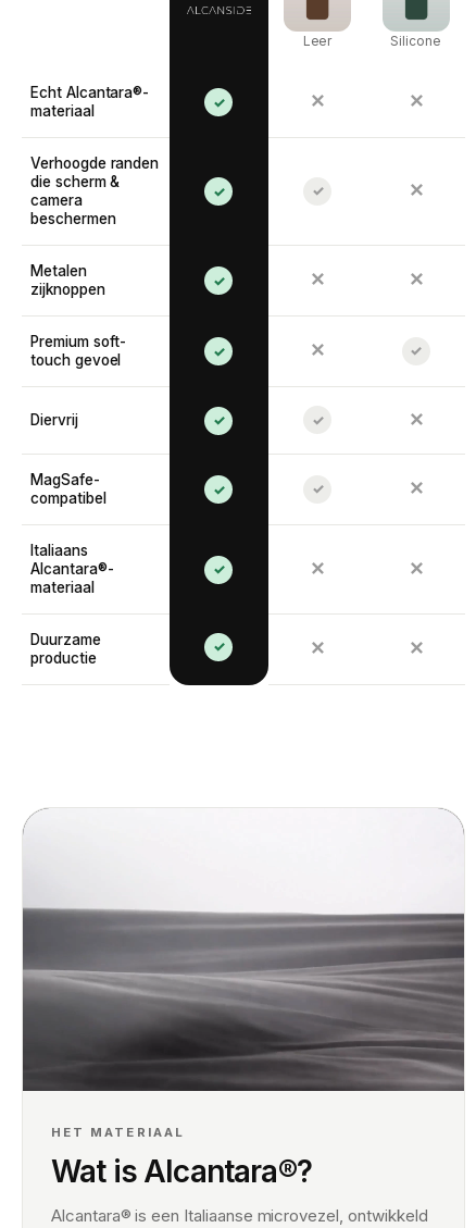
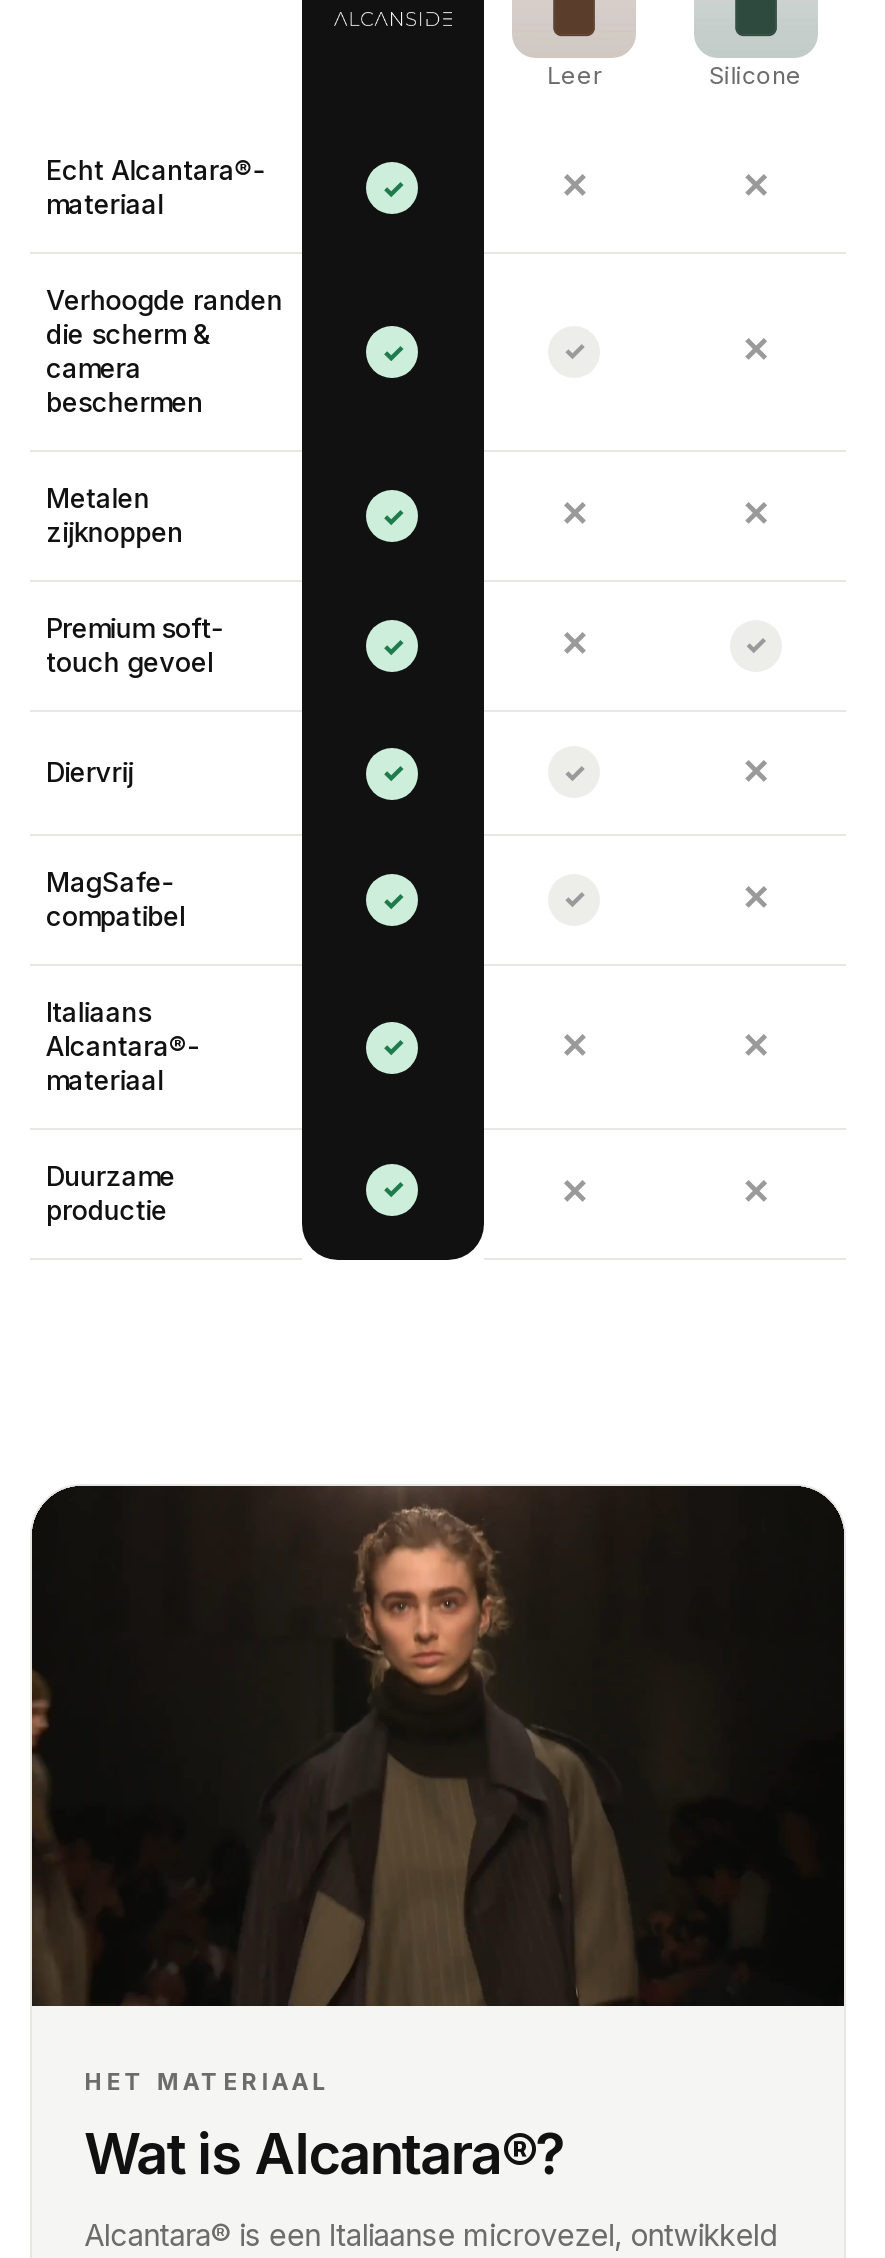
- [image]
+ [image]
